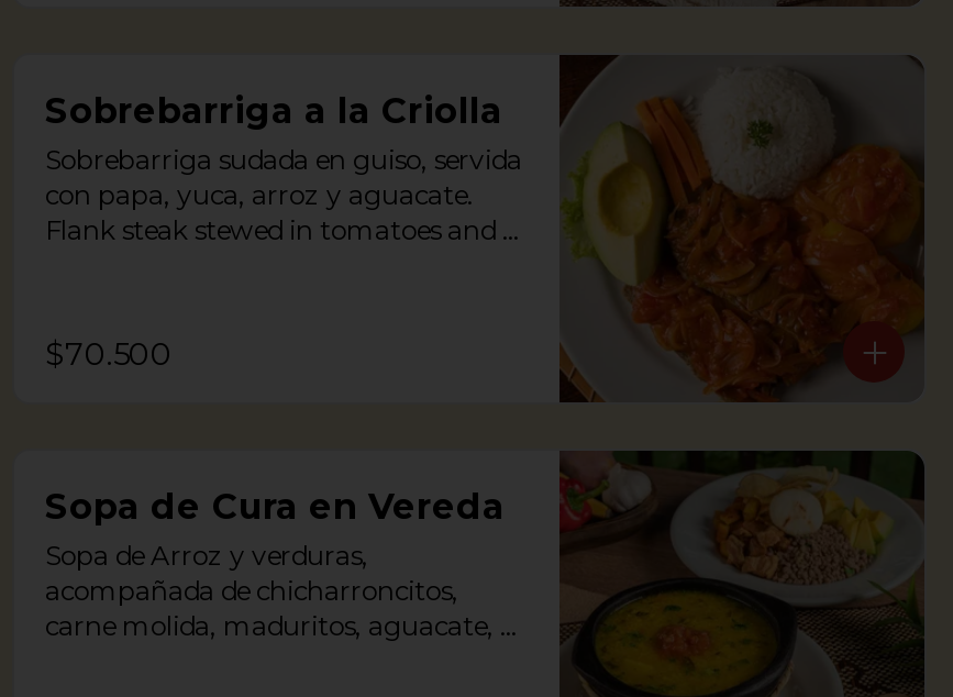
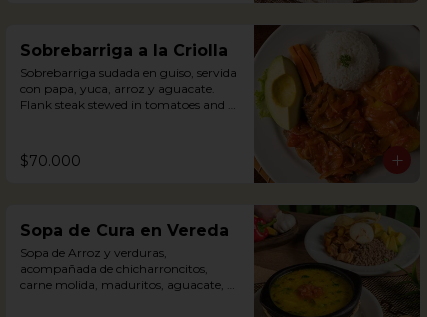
- $70.500
+ $70.000
